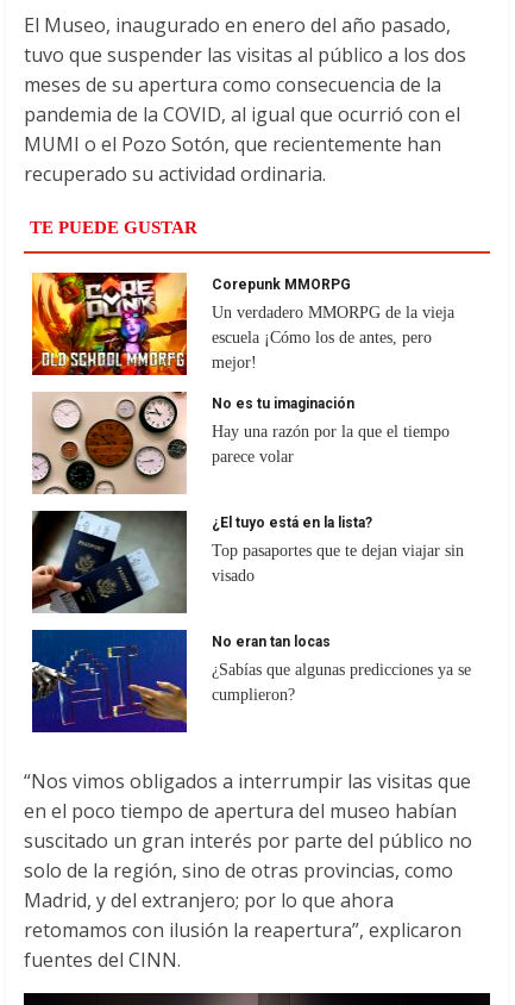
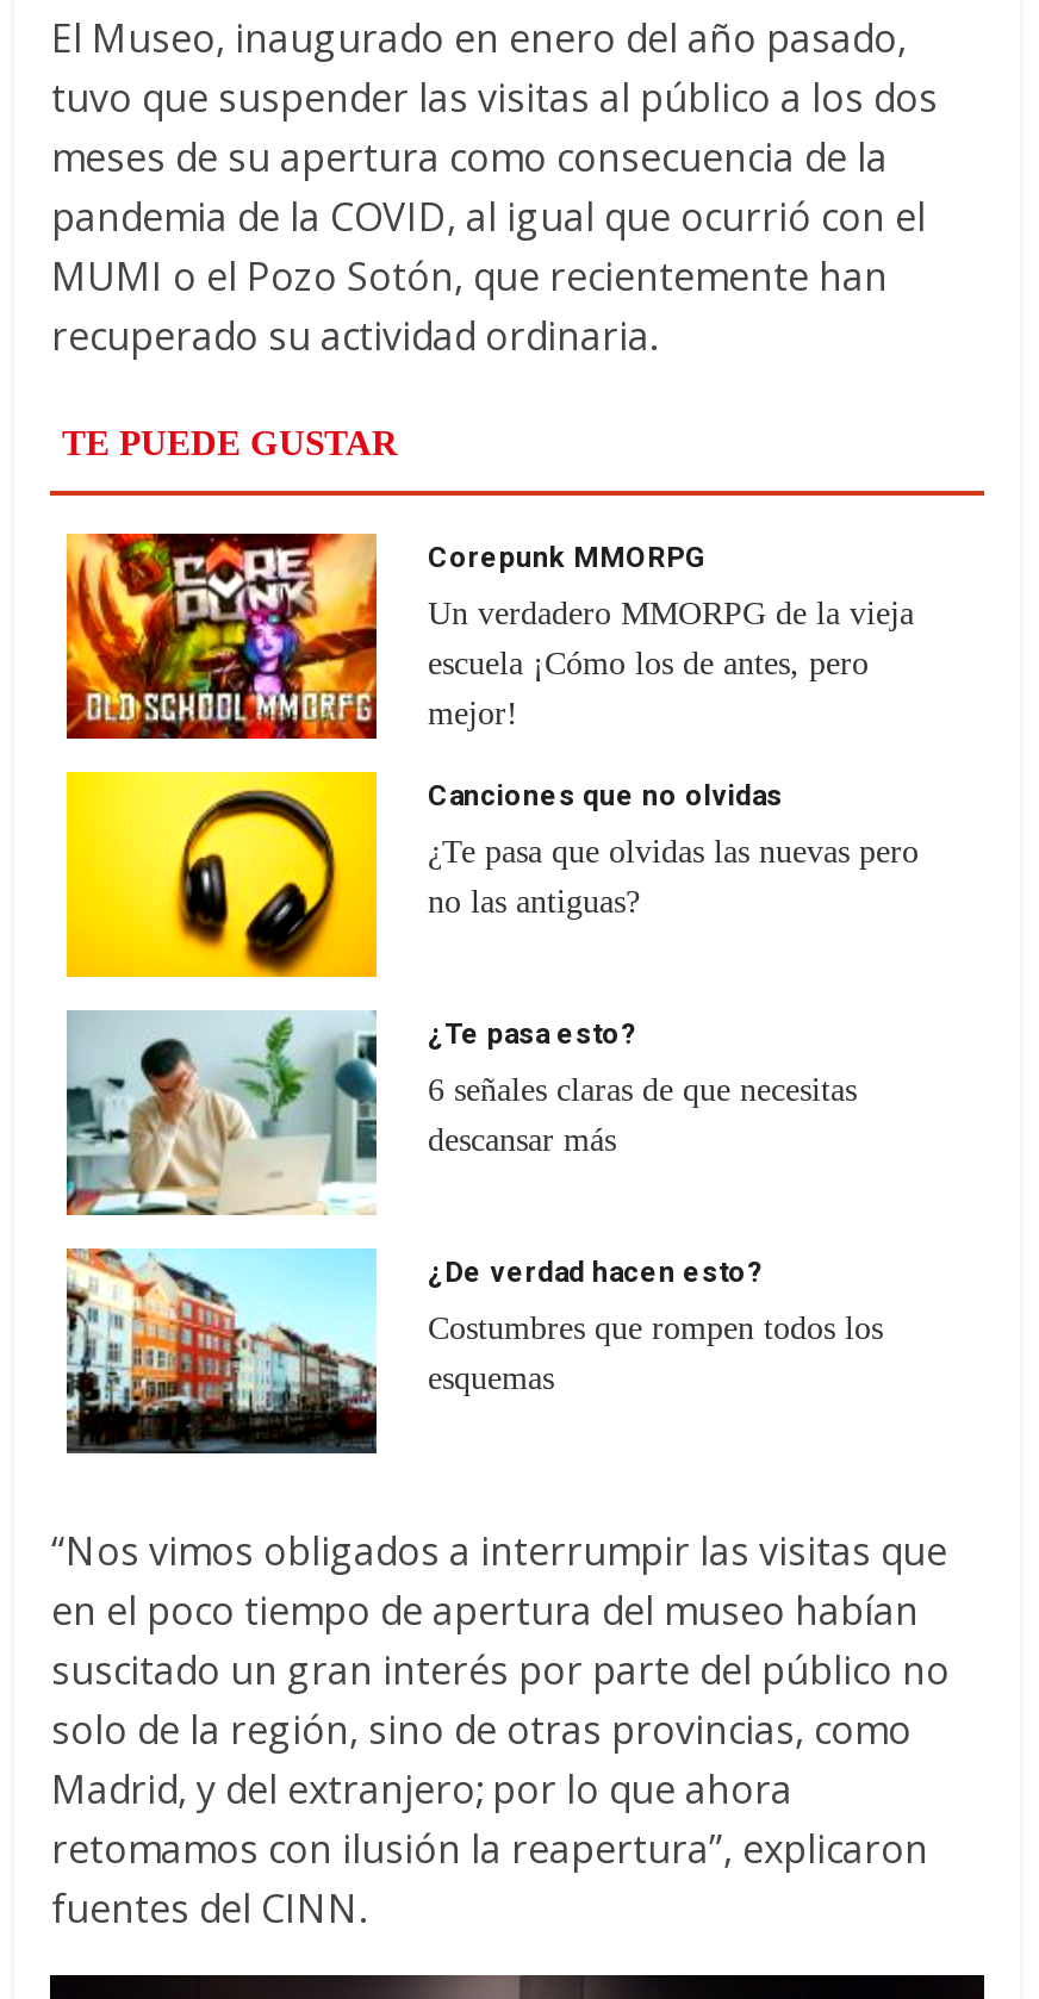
- [image]
- No es tu imaginación
+ [image]
+ Canciones que no olvidas

- Hay una razón por la que el tiempo
- parece volar
+ ¿Te pasa que olvidas las nuevas pero
+ no las antiguas?

- [image]
- ¿El tuyo está en la lista?
+ [image]
+ ¿Te pasa esto?

- Top pasaportes que te dejan viajar sin
- visado
+ 6 señales claras de que necesitas
+ descansar más

- [image]
- No eran tan locas
+ [image]
+ ¿De verdad hacen esto?

- ¿Sabías que algunas predicciones ya se
- cumplieron?
+ Costumbres que rompen todos los
+ esquemas
